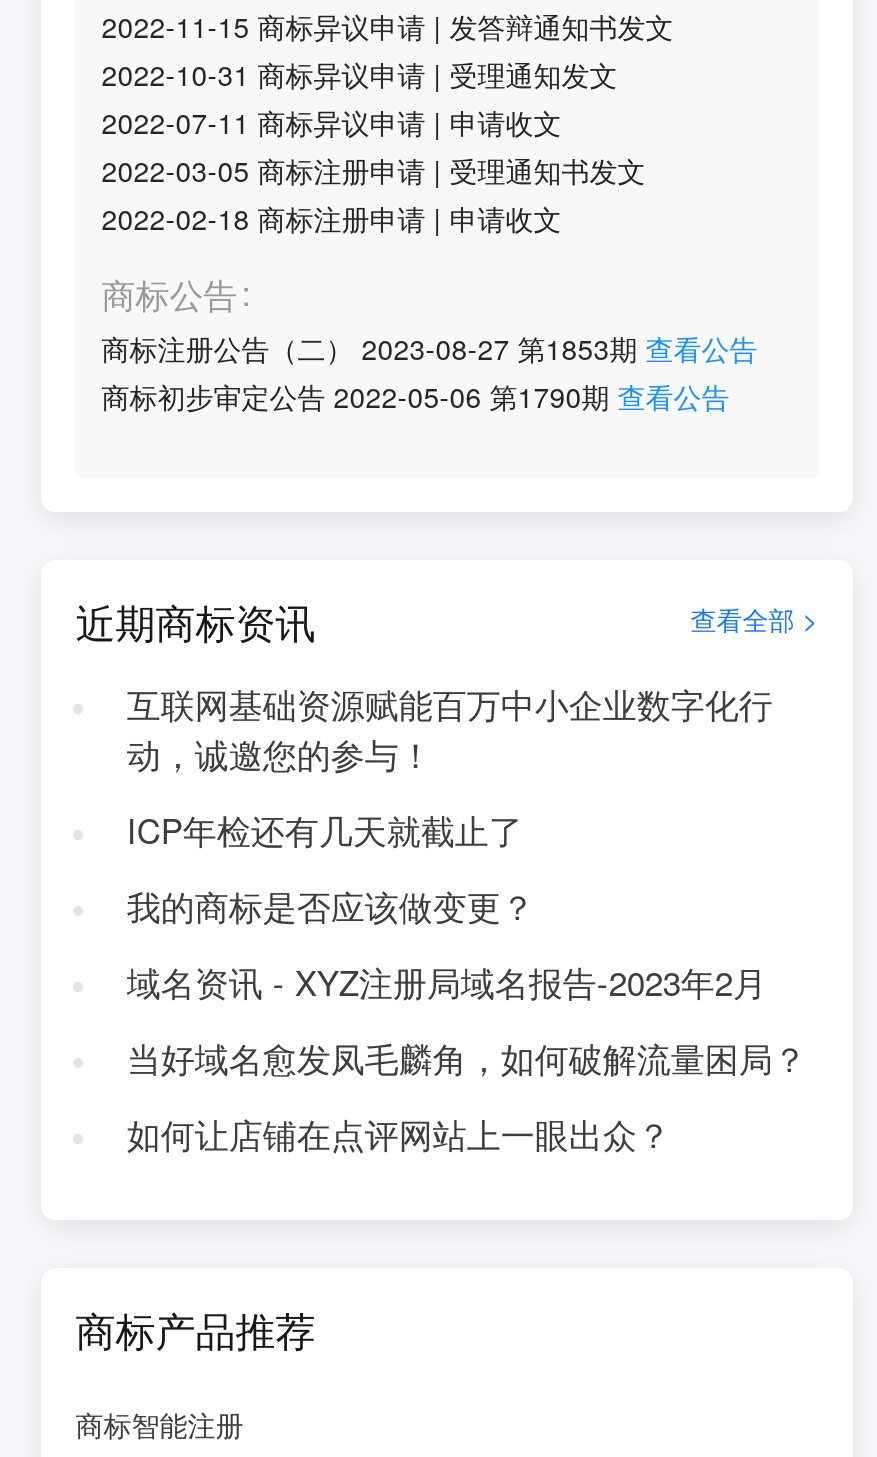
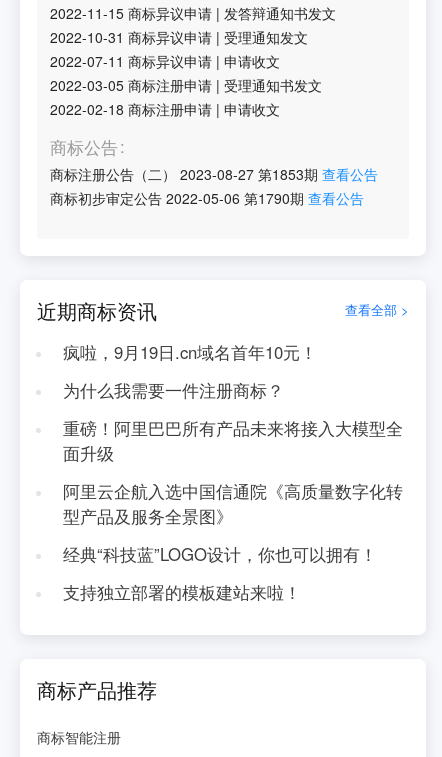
- 互联网基础资源赋能百万中小企业数字化行
- 动，诚邀您的参与！
+ 疯啦，9月19日.cn域名首年10元！

- ICP年检还有几天就截止了
+ 为什么我需要一件注册商标？

- 我的商标是否应该做变更？
+ 重磅！阿里巴巴所有产品未来将接入大模型全
+ 面升级

- 域名资讯 - XYZ注册局域名报告-2023年2月
+ 阿里云企航入选中国信通院《高质量数字化转
+ 型产品及服务全景图》

- 当好域名愈发凤毛麟角，如何破解流量困局？
+ 经典“科技蓝”LOGO设计，你也可以拥有！

- 如何让店铺在点评网站上一眼出众？
+ 支持独立部署的模板建站来啦！
